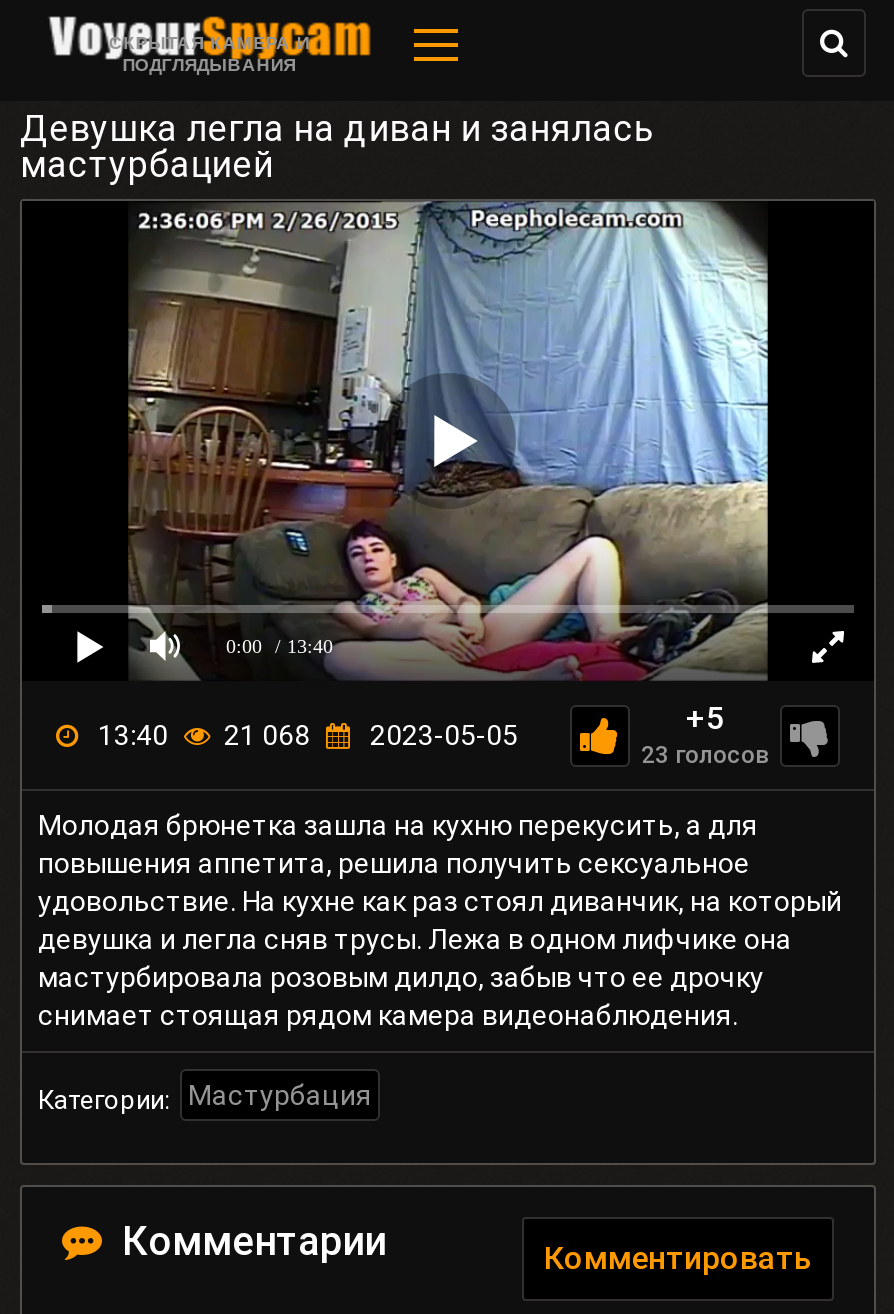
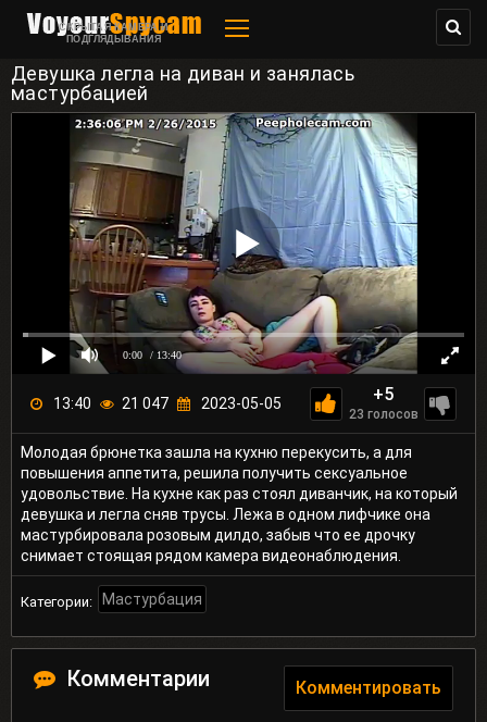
- 13:40 21 068 2023-05-05
+ 13:40 21 047 2023-05-05
